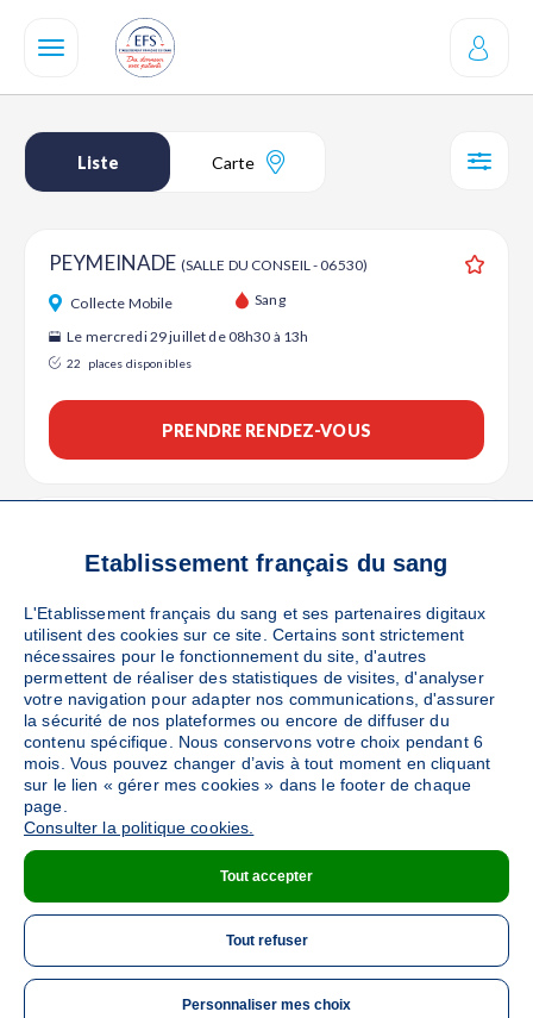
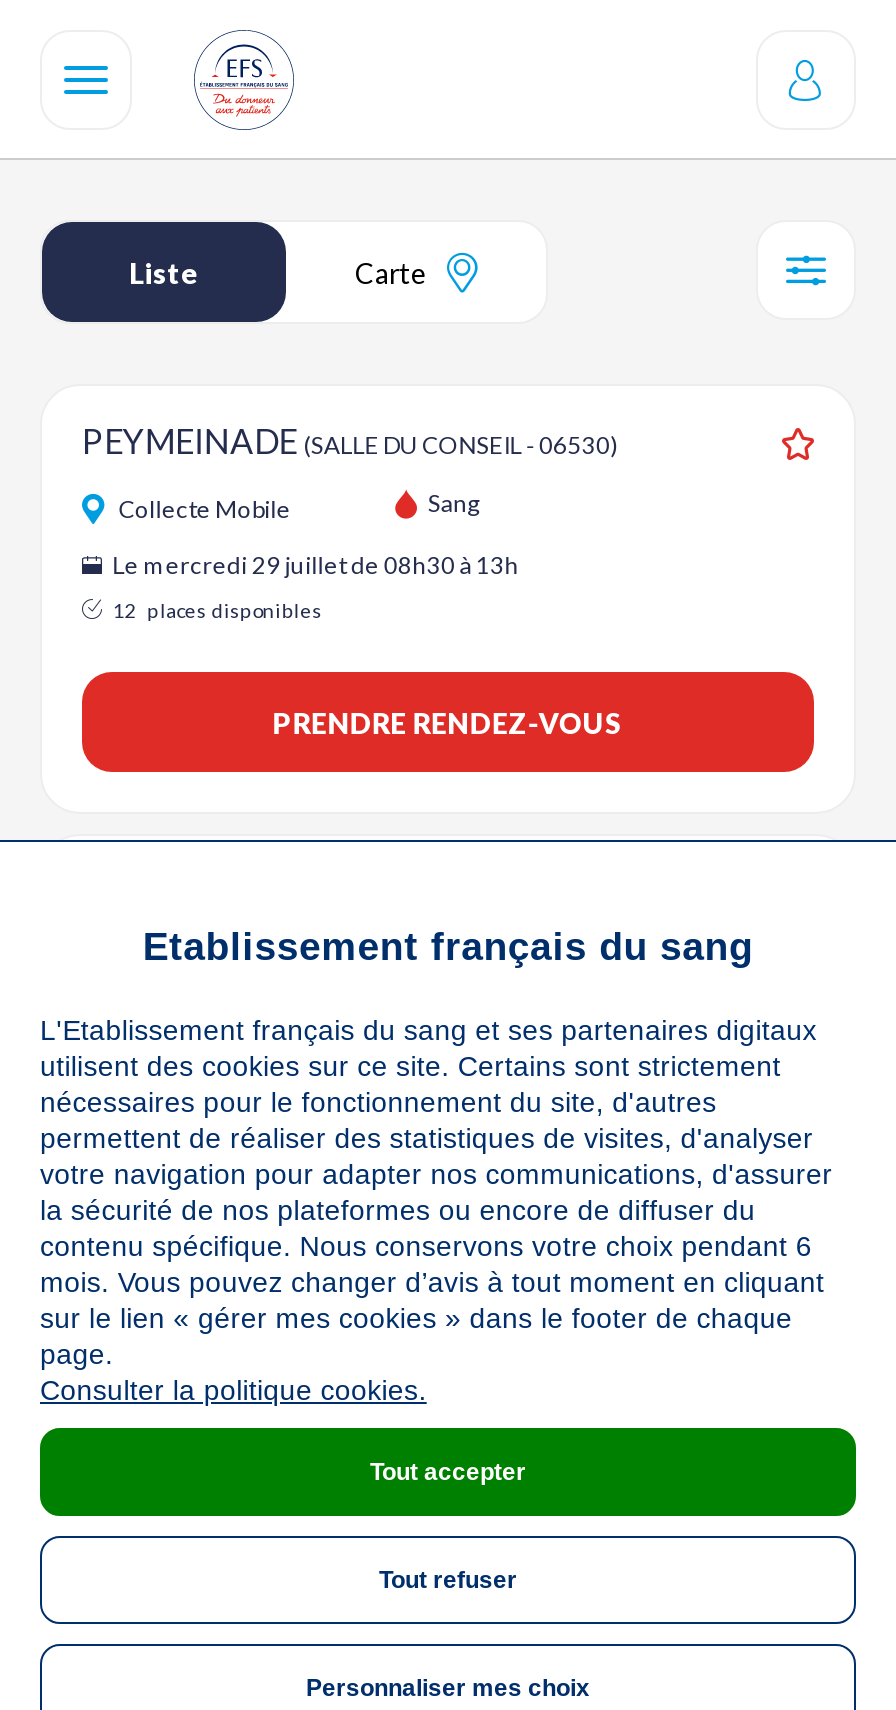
- 22 places disponibles
+ 12 places disponibles
